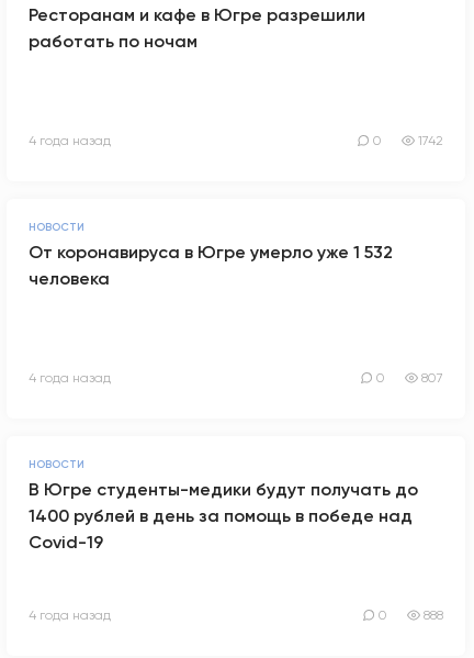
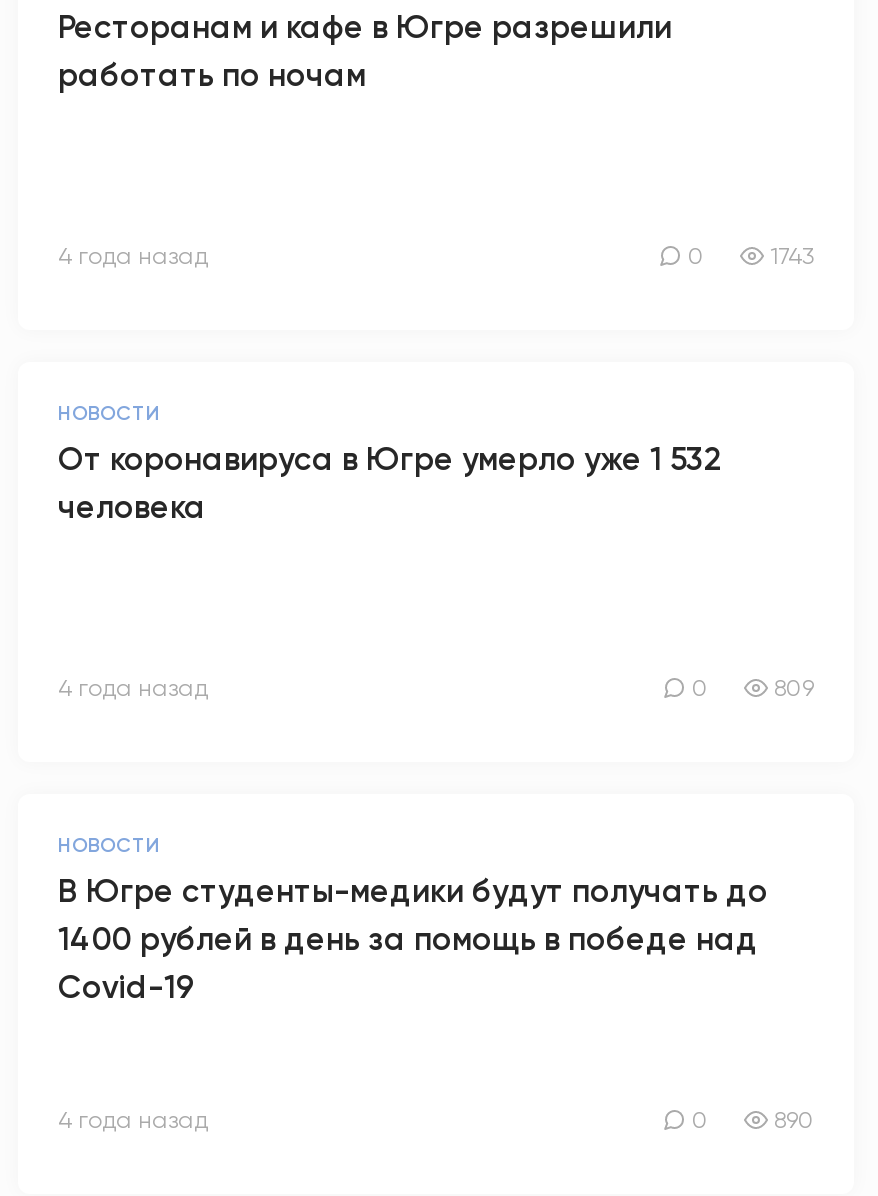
- 1742
+ 1743

- 807
+ 809

- 888
+ 890
